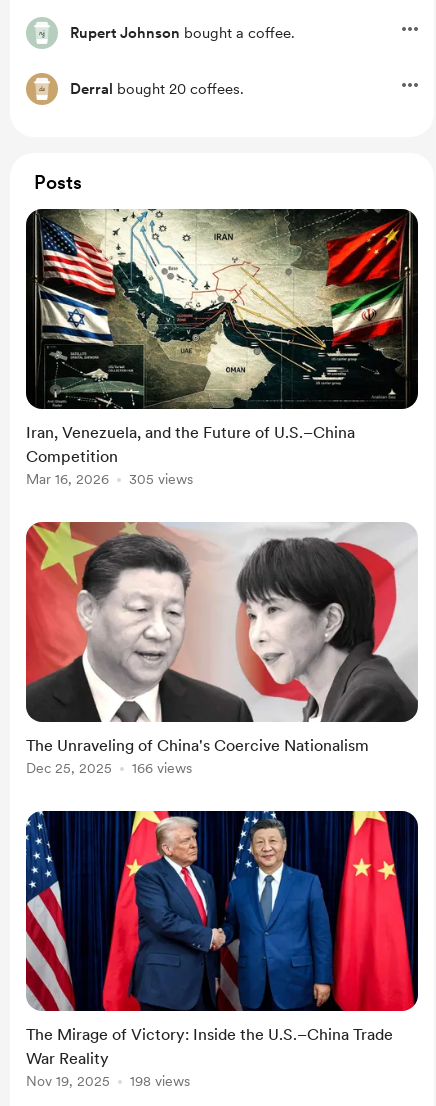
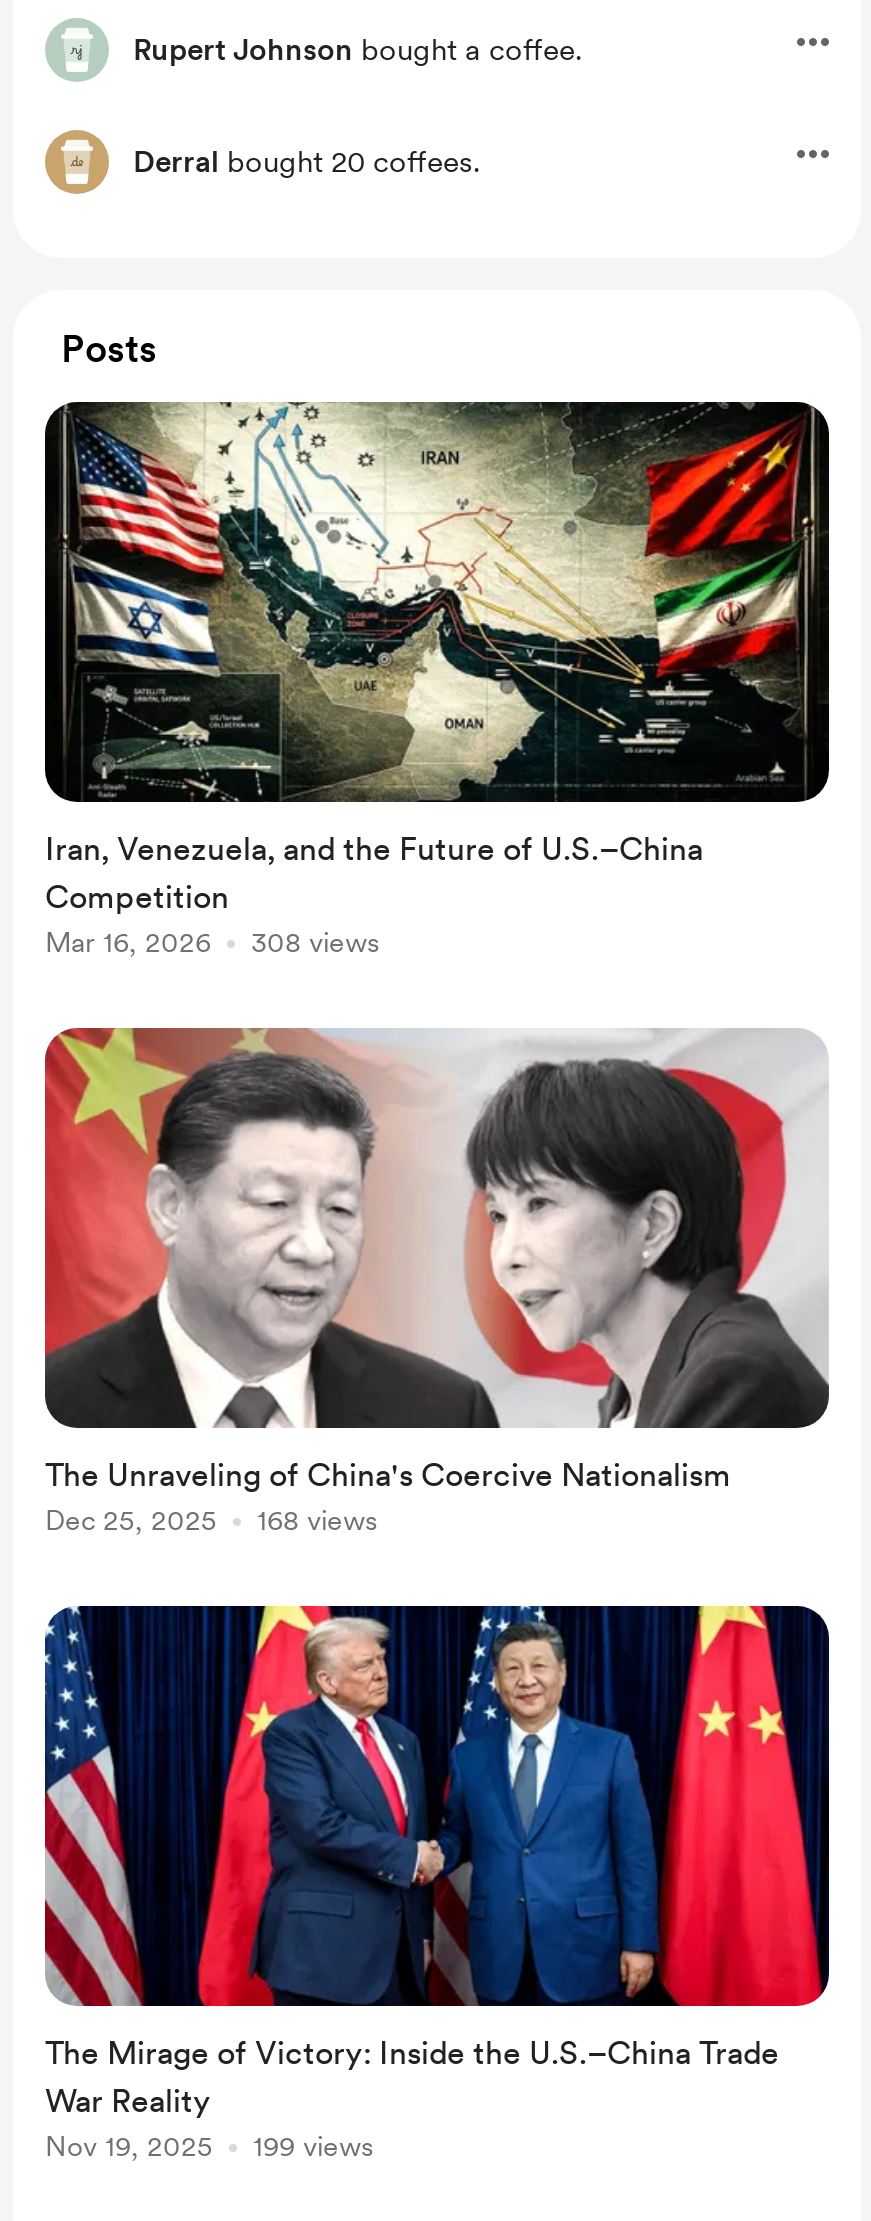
- Mar 16, 2026 305 views
+ Mar 16, 2026 308 views

- Dec 25, 2025 166 views
+ Dec 25, 2025 168 views

- Nov 19, 2025 198 views
+ Nov 19, 2025 199 views
